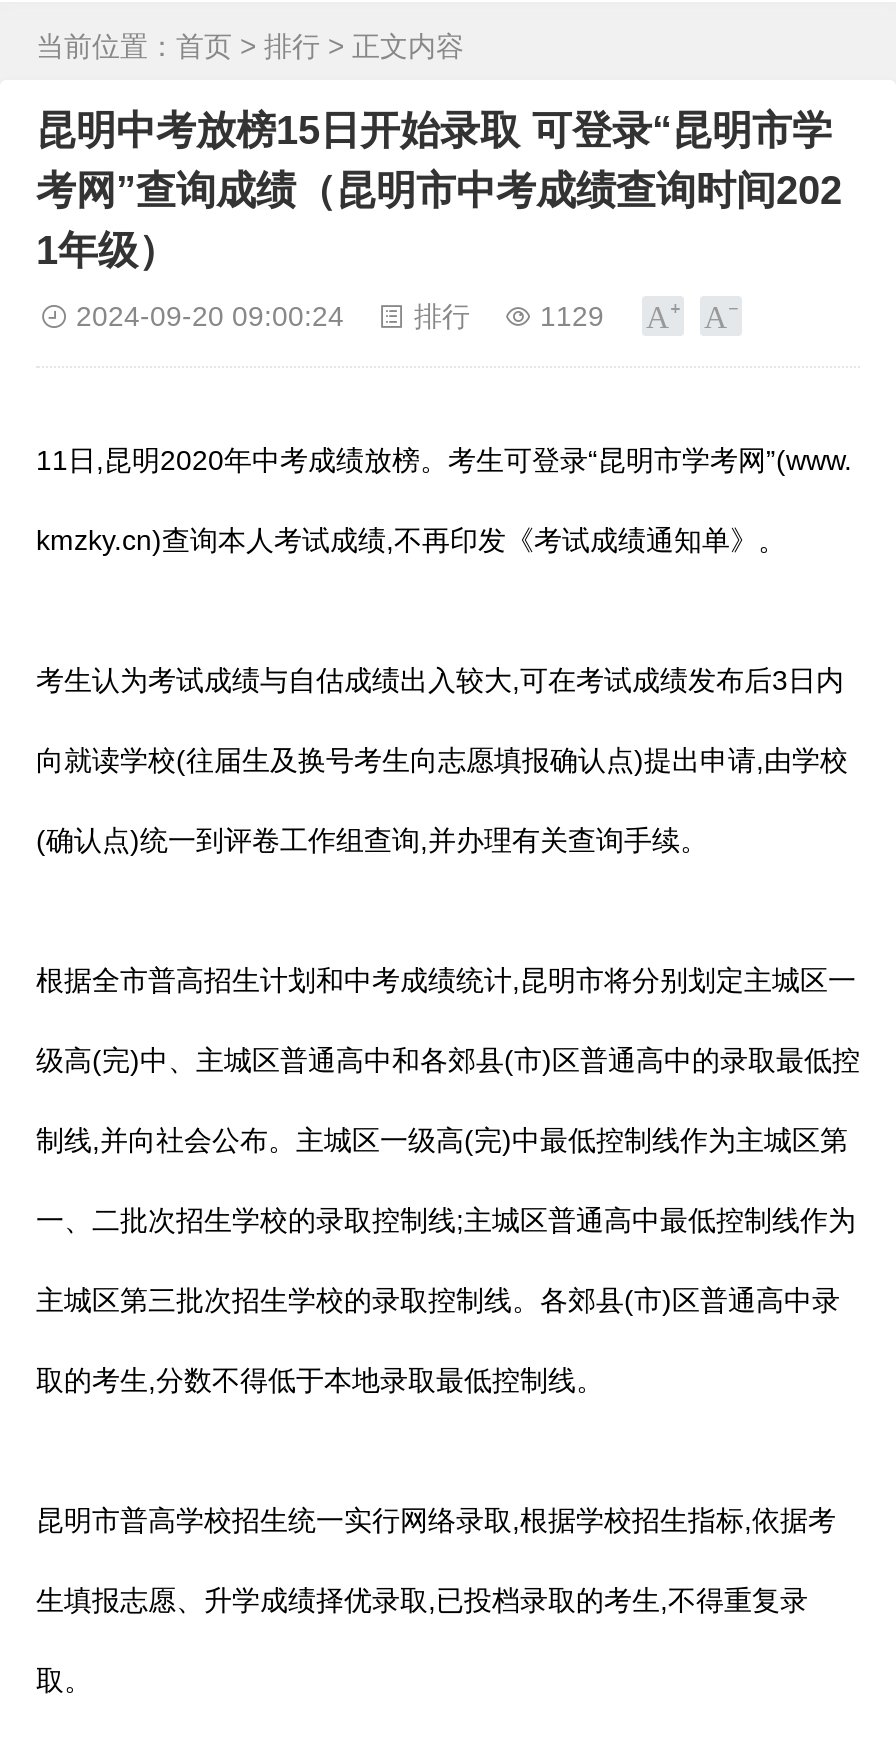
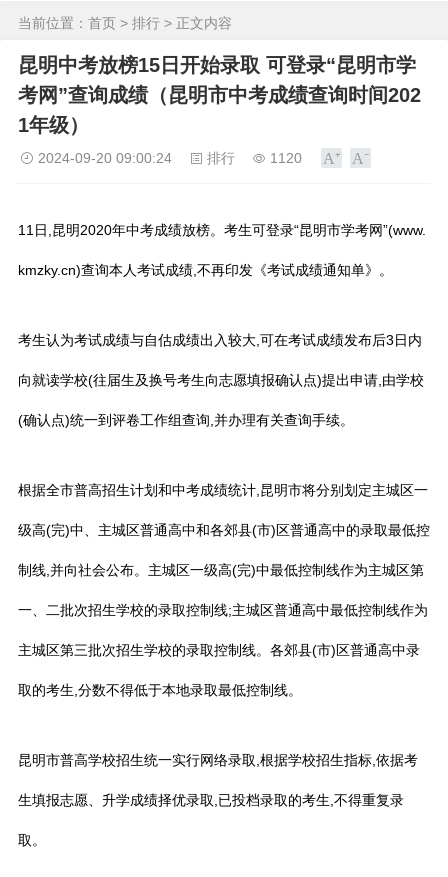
- 1129
+ 1120
